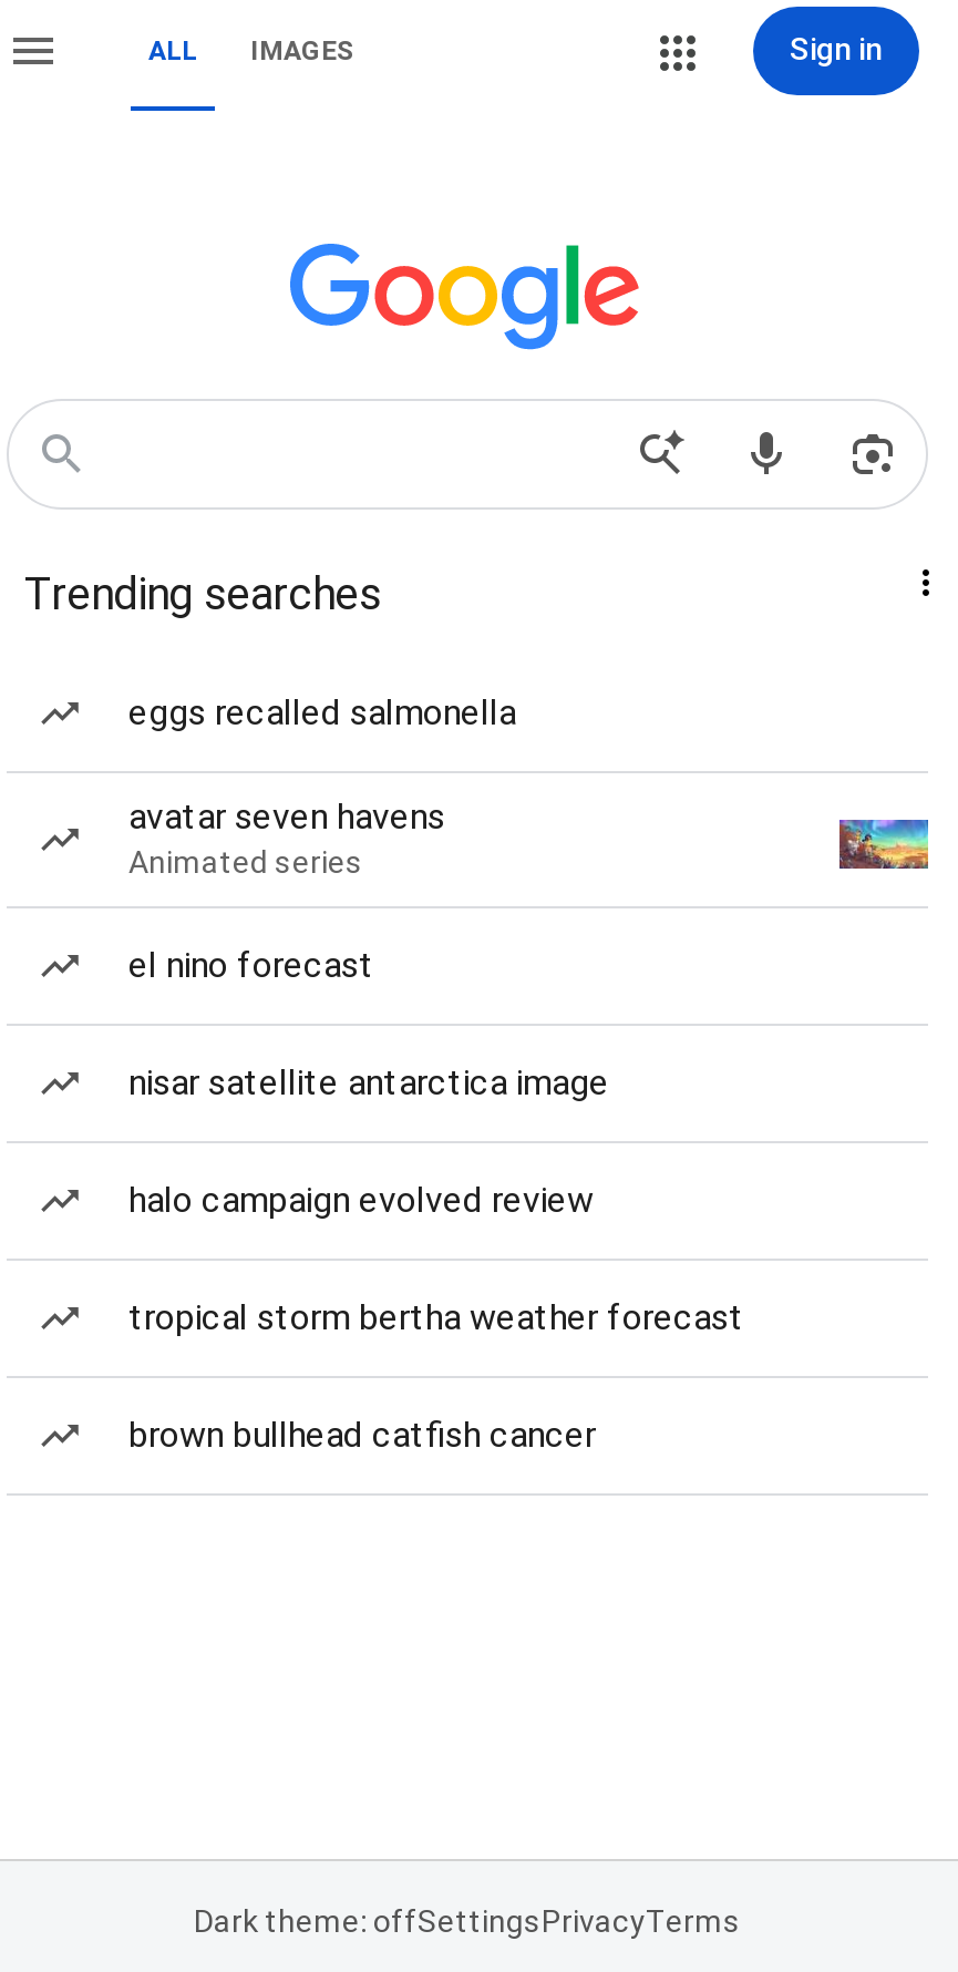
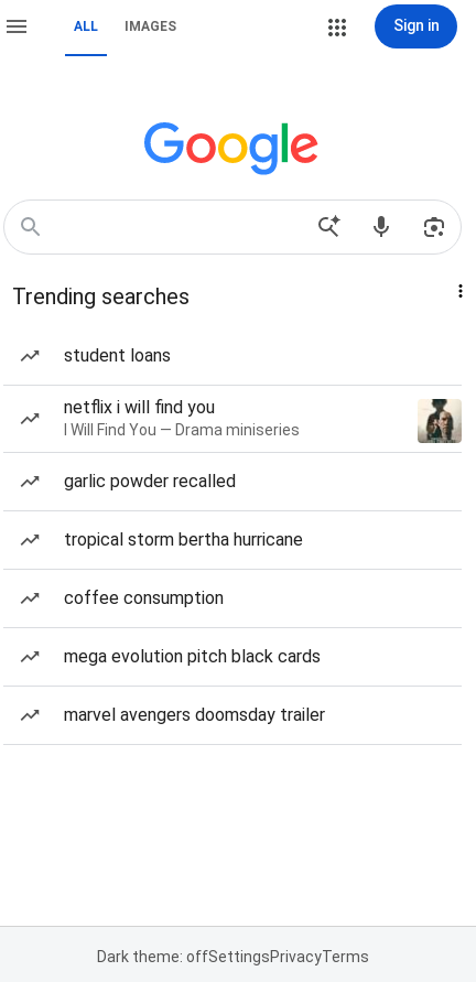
- eggs recalled salmonella
+ student loans

- avatar seven havens
- Animated series
+ netflix i will find you
+ I Will Find You — Drama miniseries

- [image]
+ [image]

- el nino forecast
+ garlic powder recalled

- nisar satellite antarctica image
+ tropical storm bertha hurricane

- halo campaign evolved review
+ coffee consumption

- tropical storm bertha weather forecast
+ mega evolution pitch black cards

- brown bullhead catfish cancer
+ marvel avengers doomsday trailer
